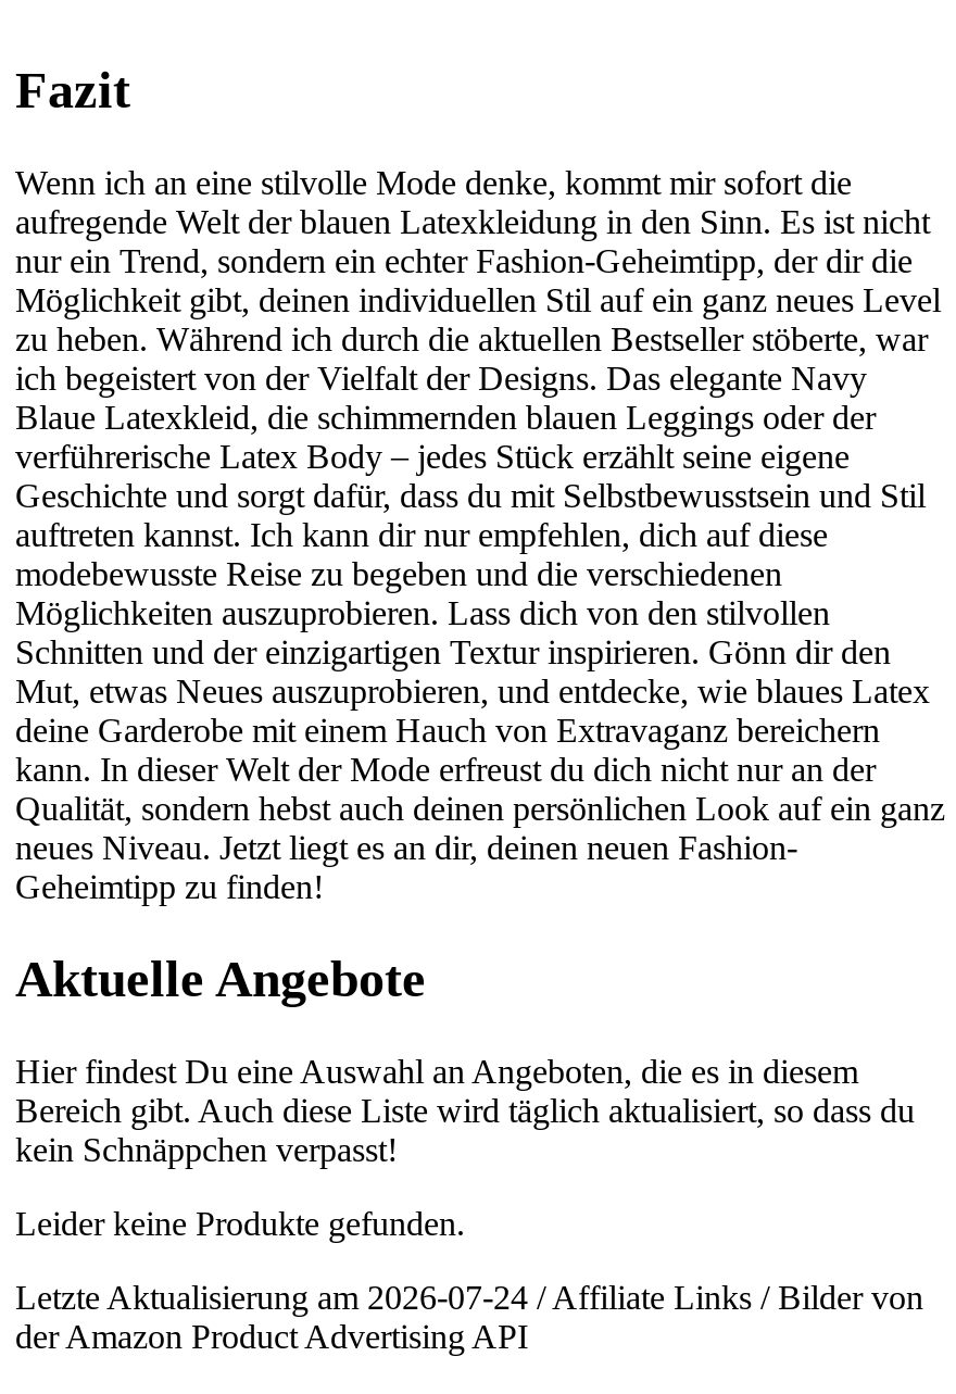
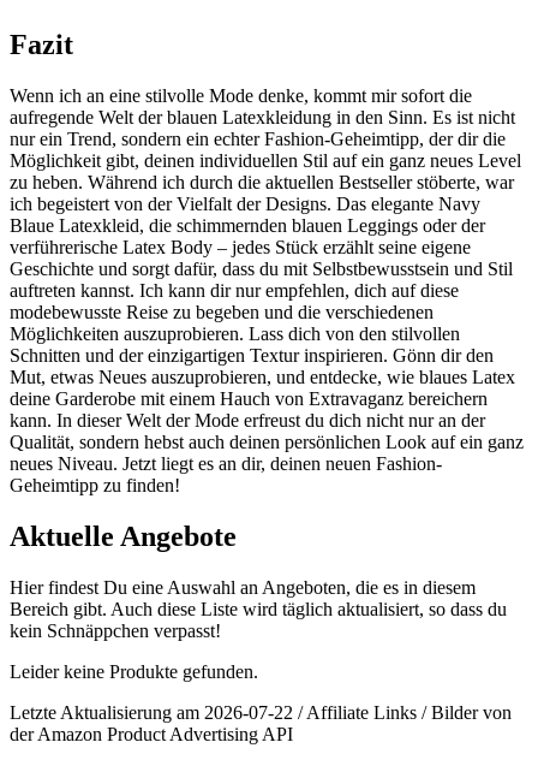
- Letzte Aktualisierung am 2026-07-24 / Affiliate Links / Bilder von
+ Letzte Aktualisierung am 2026-07-22 / Affiliate Links / Bilder von
